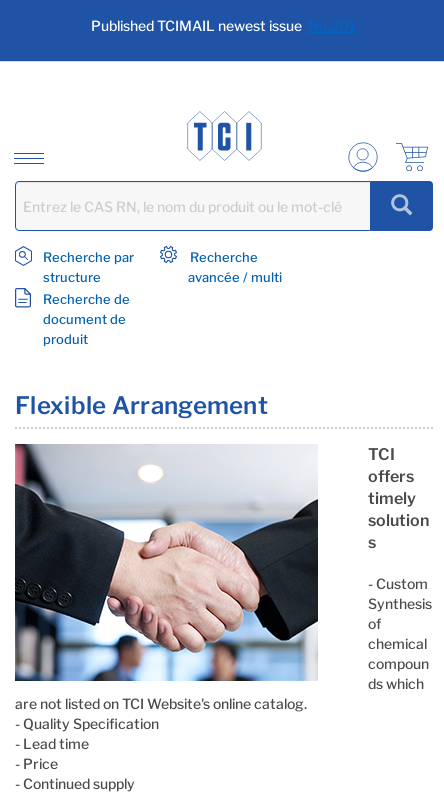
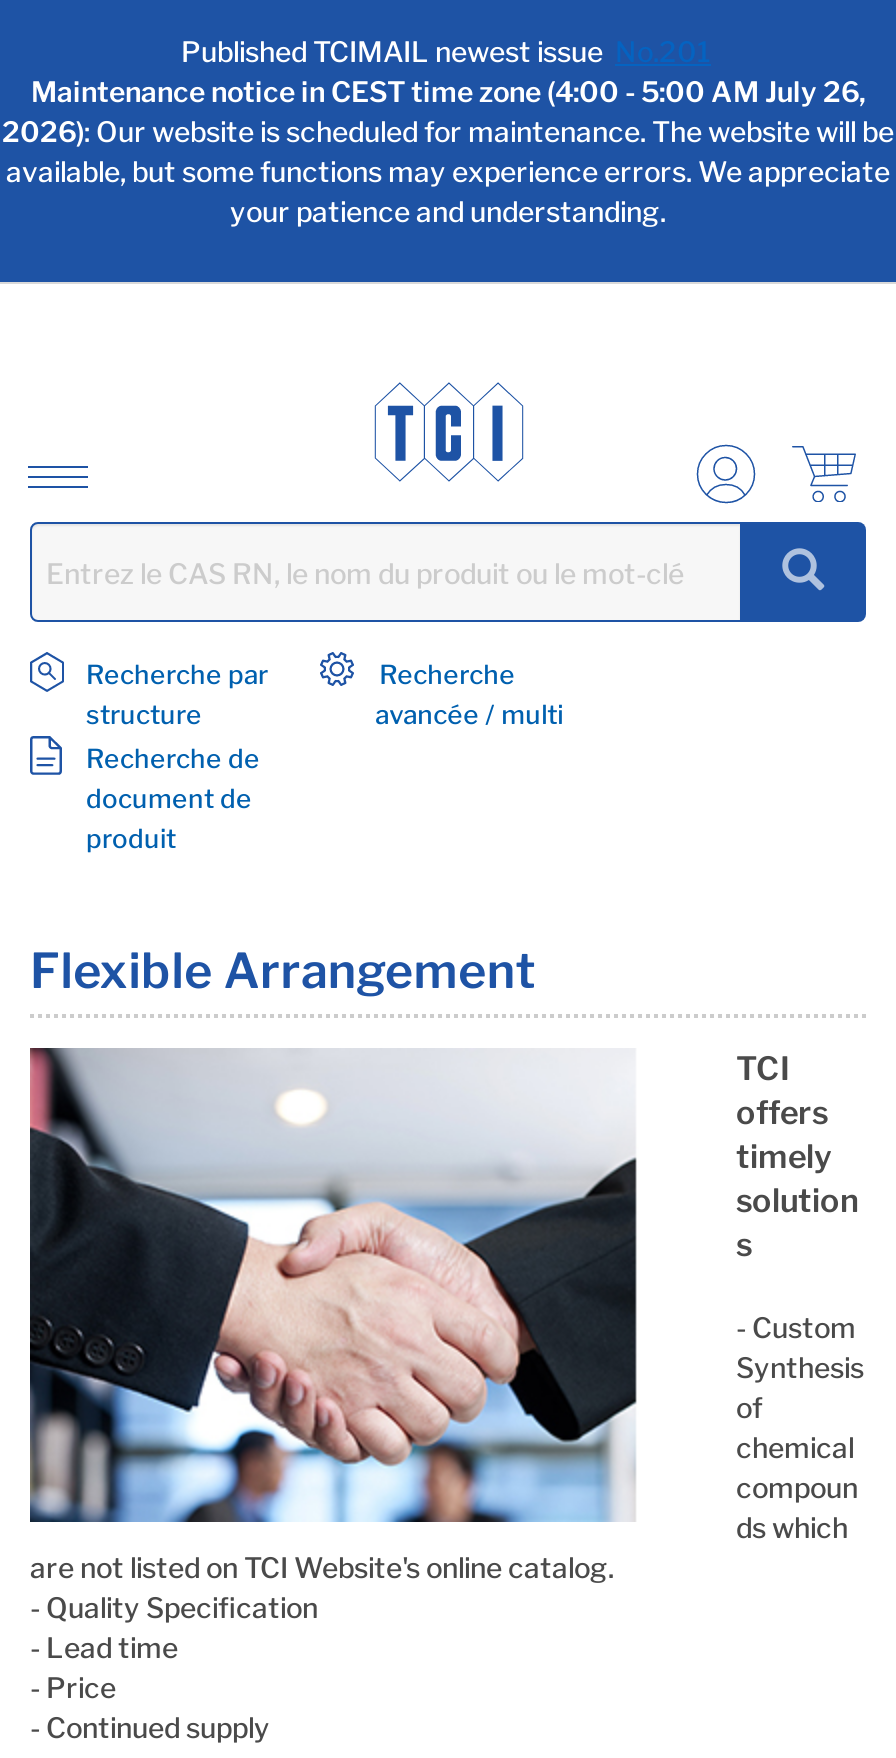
+ Maintenance notice in CEST time zone (4:00 - 5:00 AM July 26,
+ 2026): Our website is scheduled for maintenance. The website will be
+ available, but some functions may experience errors. We appreciate
+ your patience and understanding.
